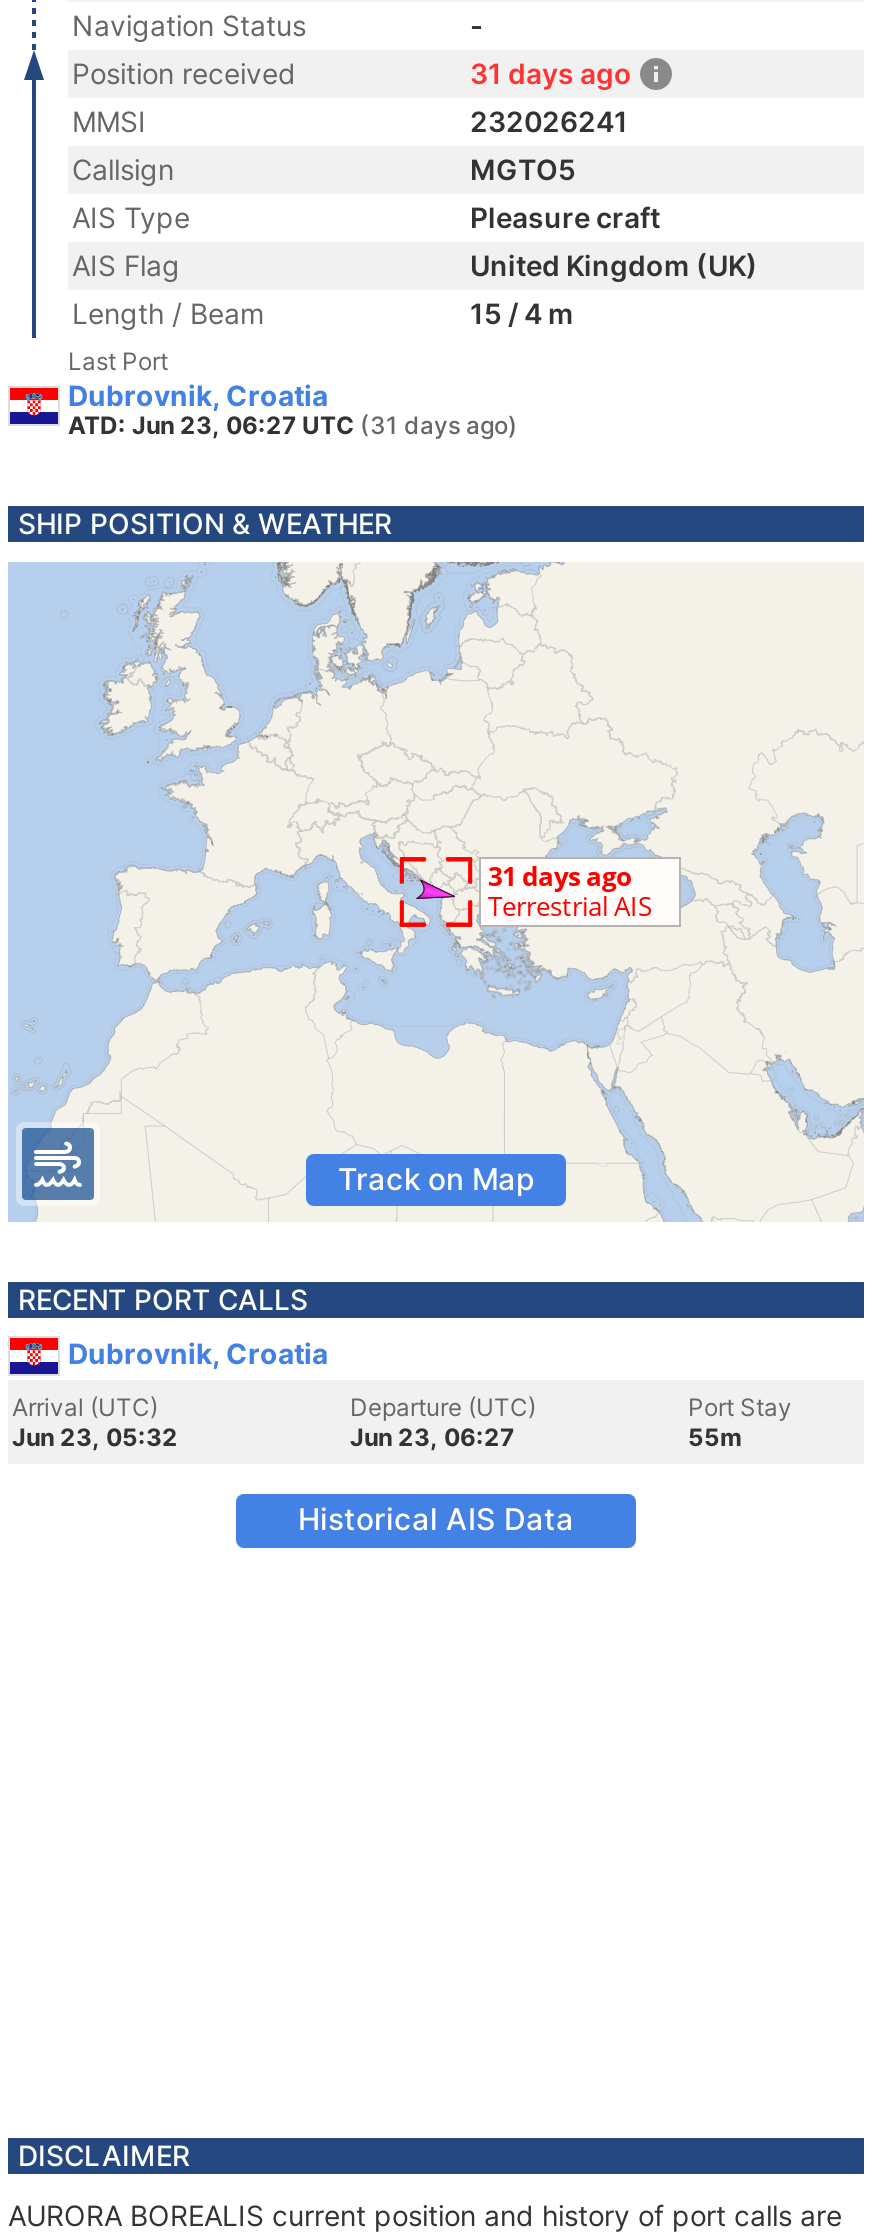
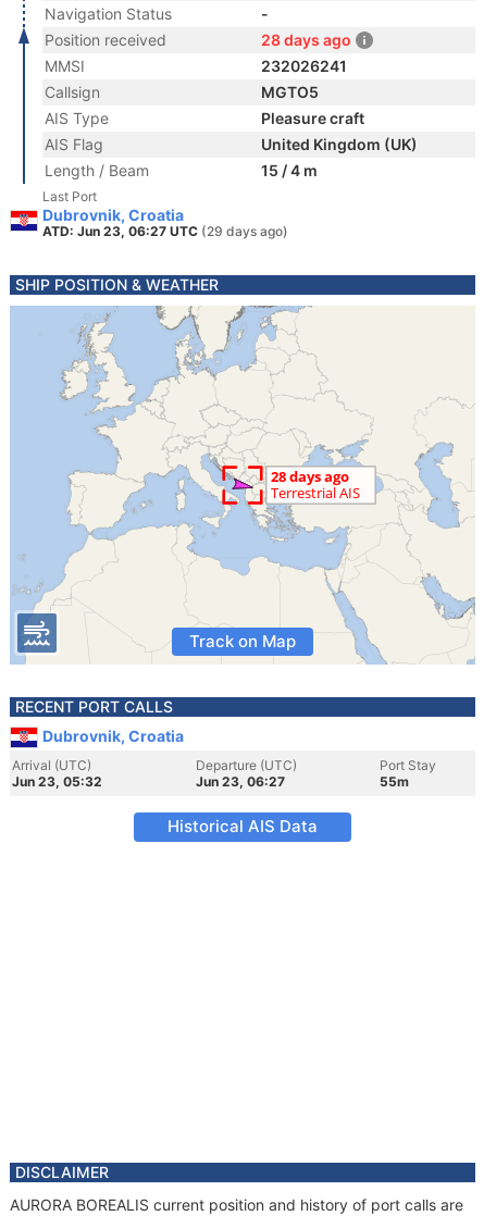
- 31 days ago
+ 28 days ago

- ATD: Jun 23, 06:27 UTC (31 days ago)
+ ATD: Jun 23, 06:27 UTC (29 days ago)
